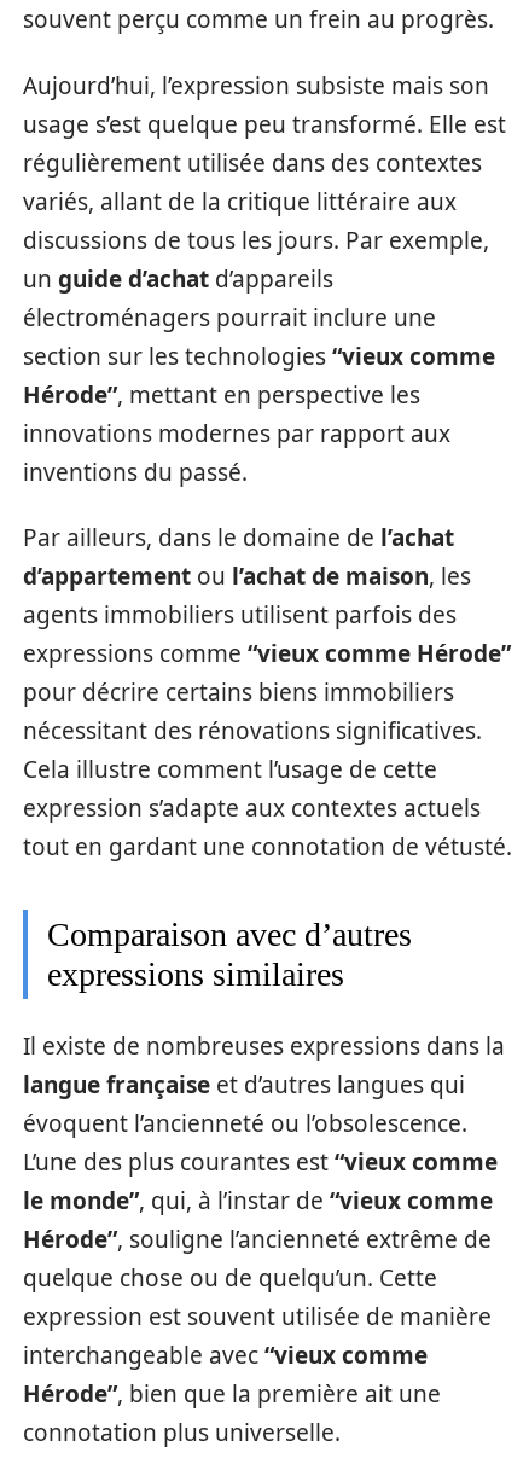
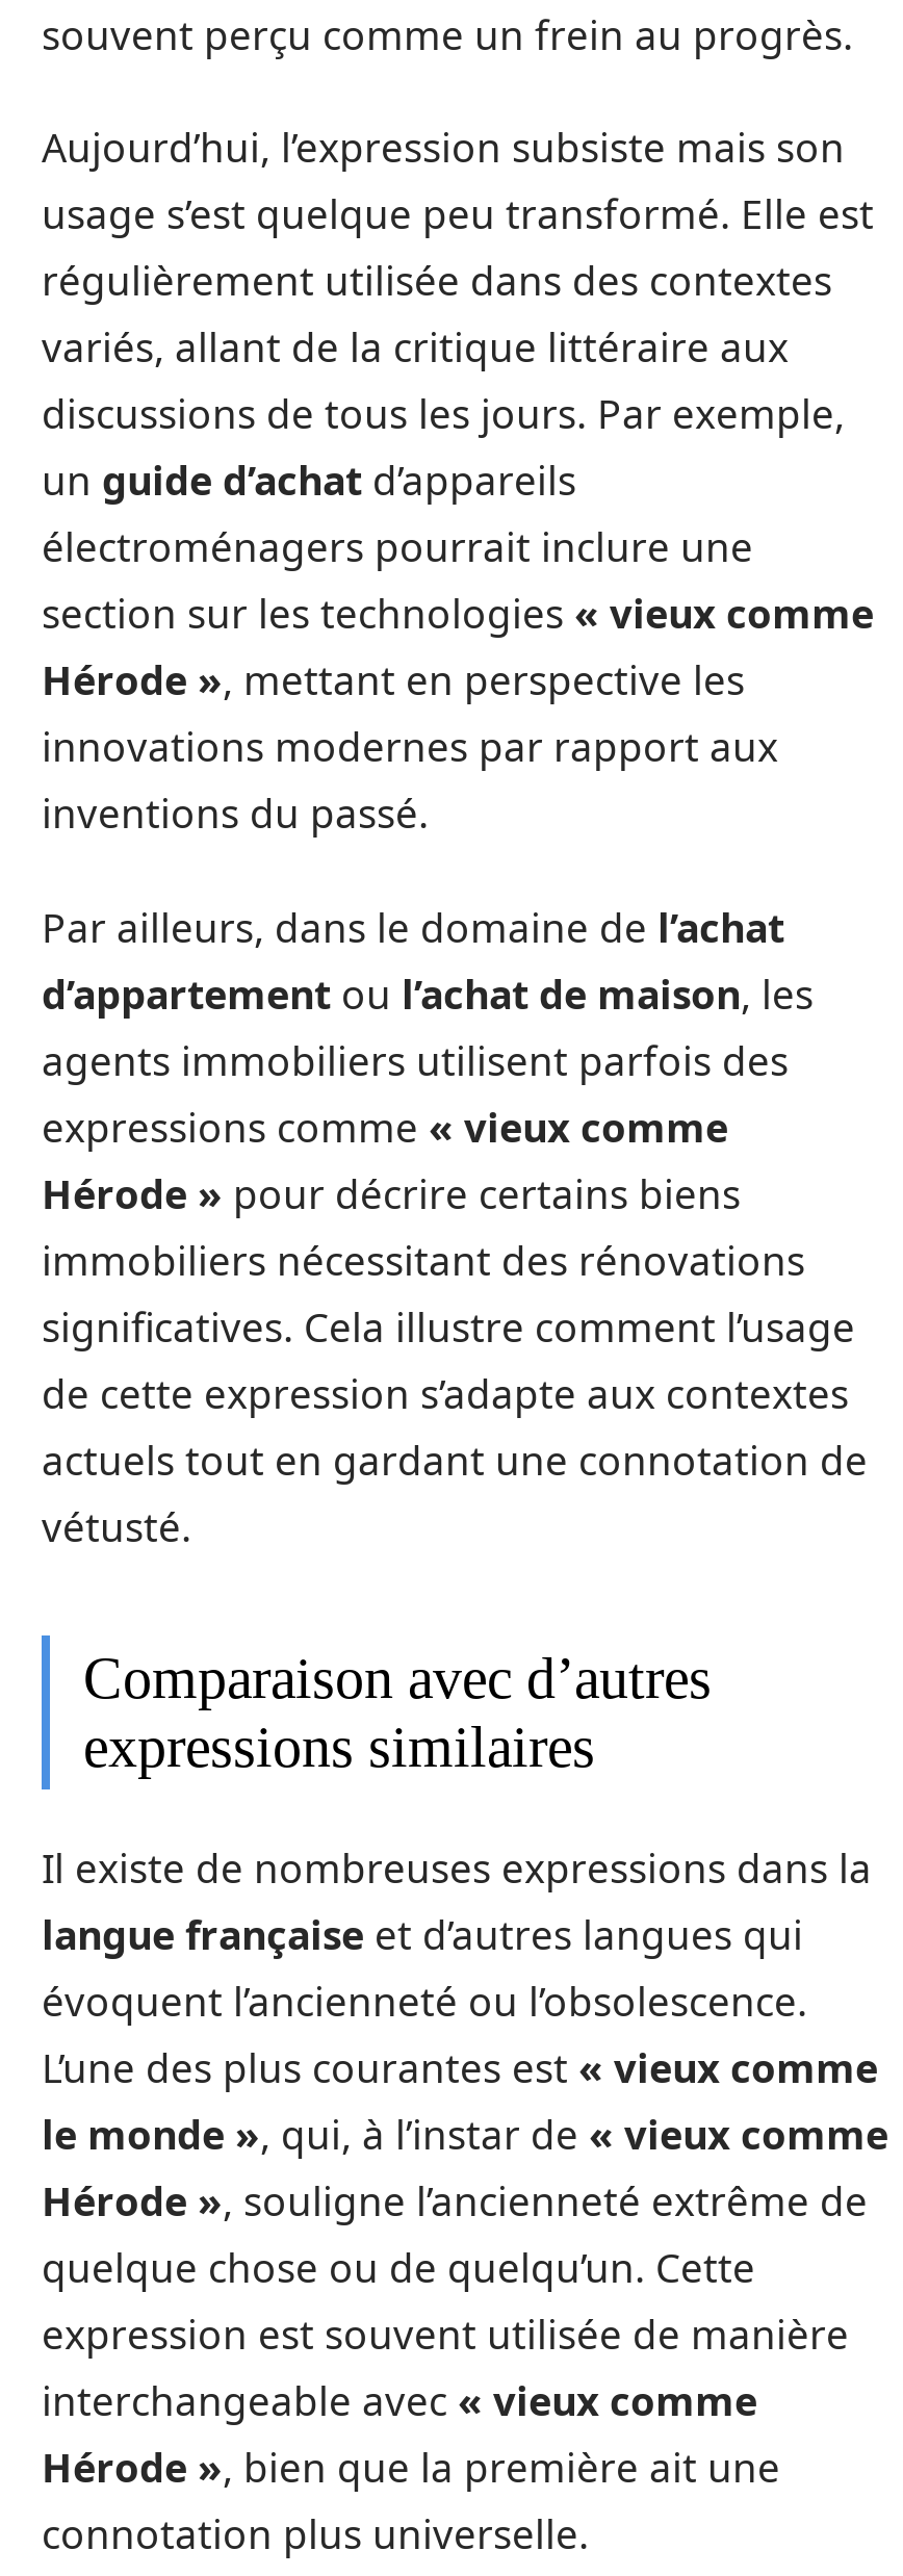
- section sur les technologies “vieux comme
- Hérode”, mettant en perspective les
+ section sur les technologies « vieux comme
+ Hérode », mettant en perspective les

- expressions comme “vieux comme Hérode”
- pour décrire certains biens immobiliers
- nécessitant des rénovations significatives.
- Cela illustre comment l’usage de cette
- expression s’adapte aux contextes actuels
- tout en gardant une connotation de vétusté.
+ expressions comme « vieux comme
+ Hérode » pour décrire certains biens
+ immobiliers nécessitant des rénovations
+ significatives. Cela illustre comment l’usage
+ de cette expression s’adapte aux contextes
+ actuels tout en gardant une connotation de
+ vétusté.

- L’une des plus courantes est “vieux comme
- le monde”, qui, à l’instar de “vieux comme
- Hérode”, souligne l’ancienneté extrême de
+ L’une des plus courantes est « vieux comme
+ le monde », qui, à l’instar de « vieux comme
+ Hérode », souligne l’ancienneté extrême de

- interchangeable avec “vieux comme
- Hérode”, bien que la première ait une
+ interchangeable avec « vieux comme
+ Hérode », bien que la première ait une
